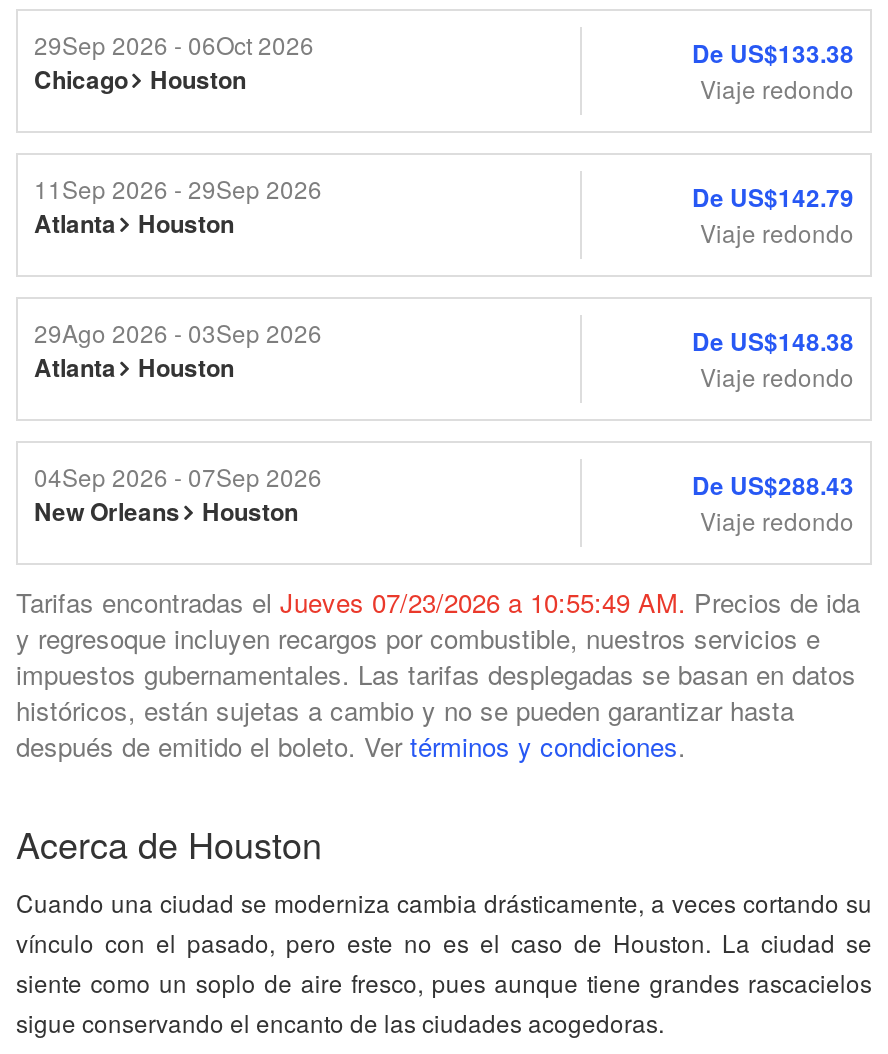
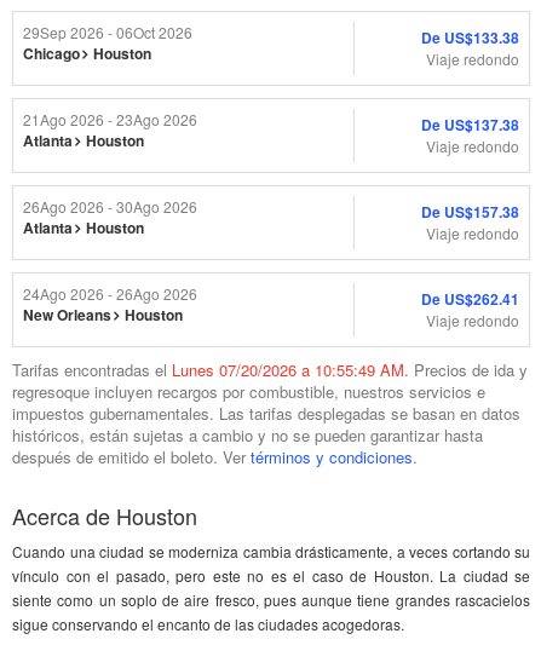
- 11 Sep 2026 - 29Sep 2026
+ 21 Ago 2026 - 23Ago 2026

- De US$142.79
+ De US$137.38

- 29Ago 2026 - 03Sep 2026
+ 26Ago 2026 - 30Ago 2026

- De US$148.38
+ De US$157.38

- 04Sep 2026 - 07Sep 2026
+ 24Ago 2026 - 26Ago 2026

- De US$288.43
+ De US$262.41

- Tarifas encontradas el Jueves 07/23/2026 a 10:55:49 AM. Precios de ida
- y regresoque incluyen recargos por combustible, nuestros servicios e
+ Tarifas encontradas el Lunes 07/20/2026 a 10:55:49 AM. Precios de ida y
+ regresoque incluyen recargos por combustible, nuestros servicios e
